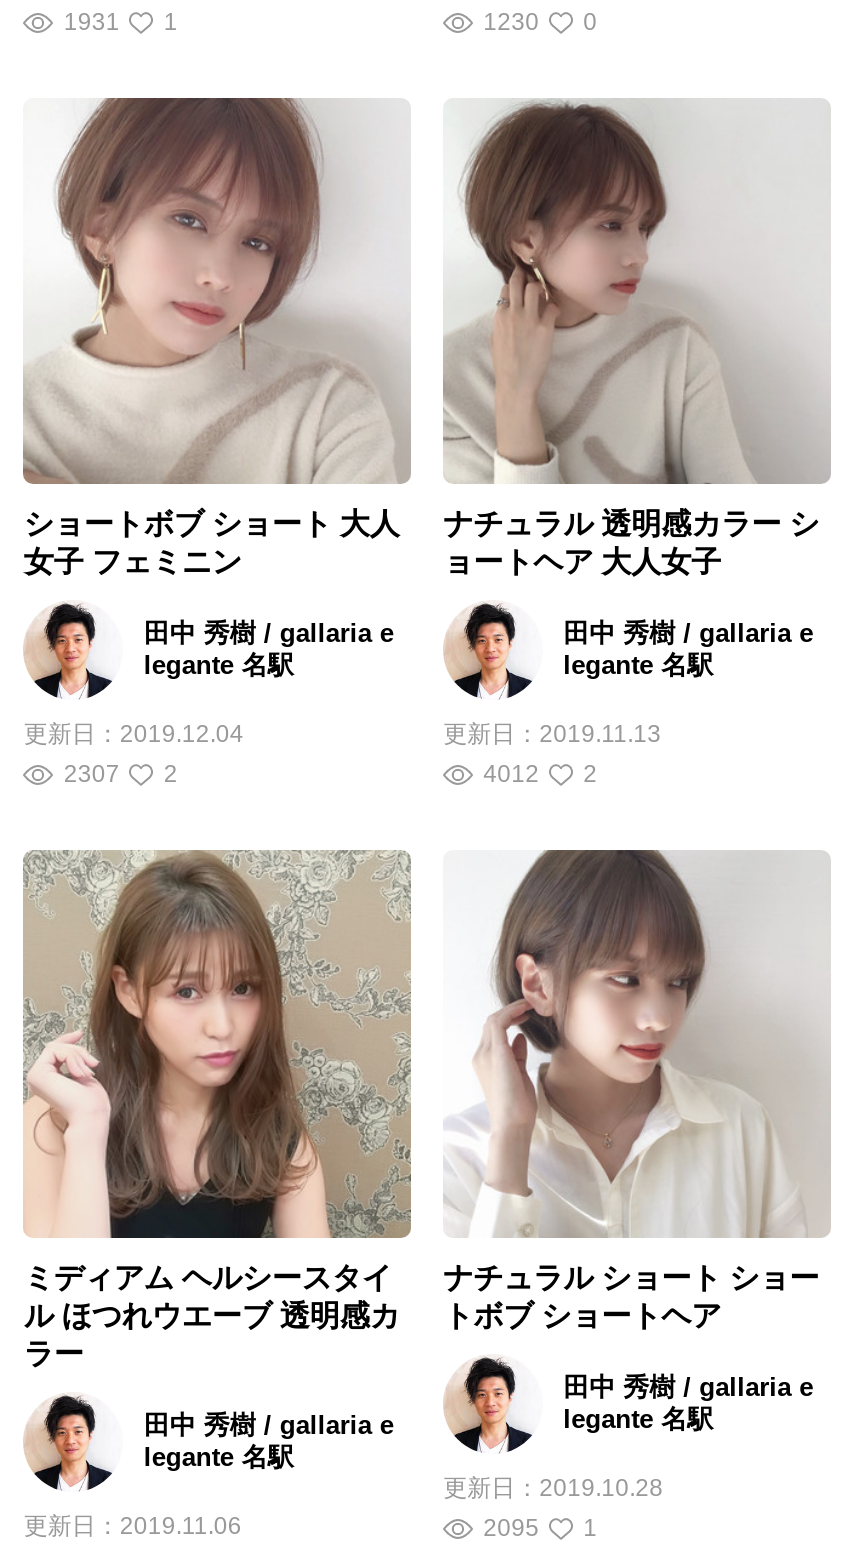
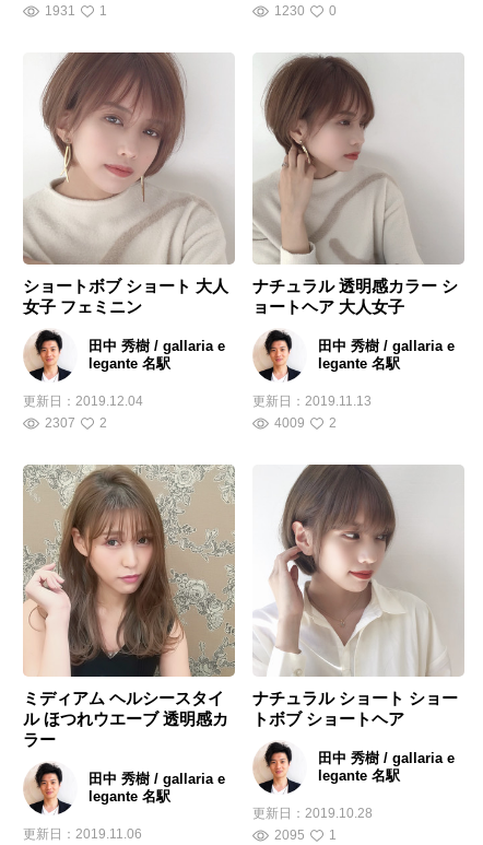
- 4012 2
+ 4009 2
